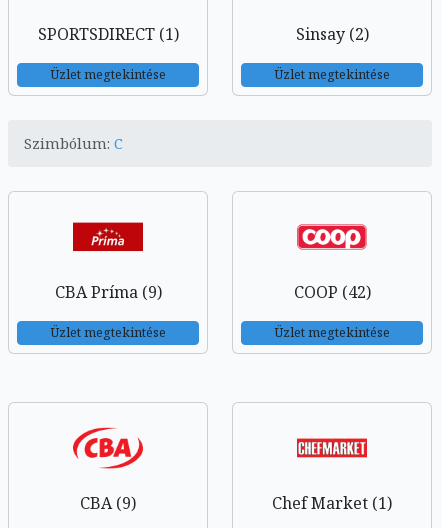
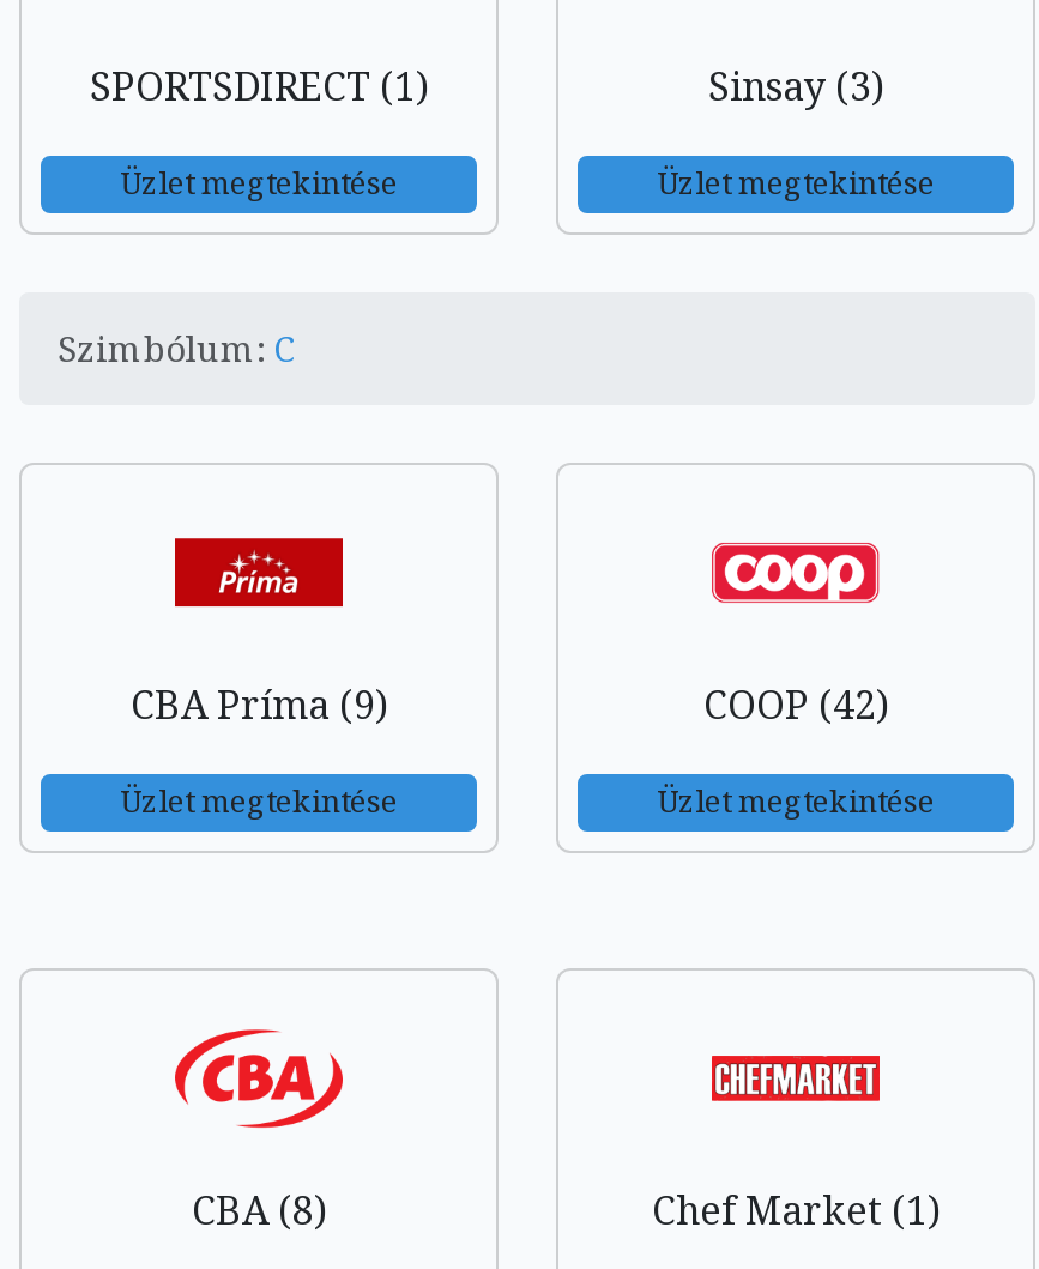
- Sinsay (2)
+ Sinsay (3)

- CBA (9)
+ CBA (8)
